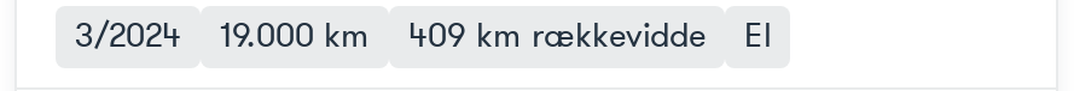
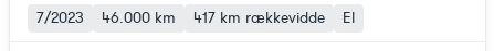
- 3/2024
+ 7/2023

- 19.000 km
+ 46.000 km

- 409 km rækkevidde
+ 417 km rækkevidde
